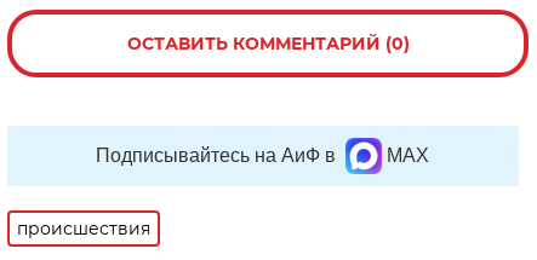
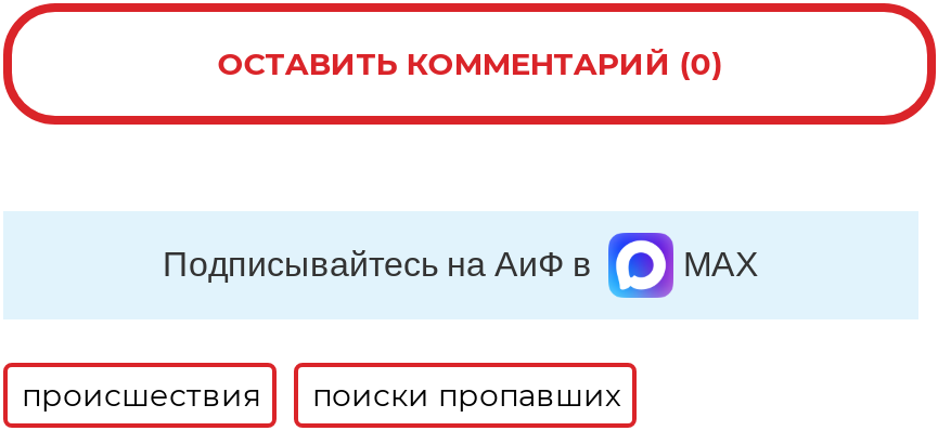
+ поиски пропавших
